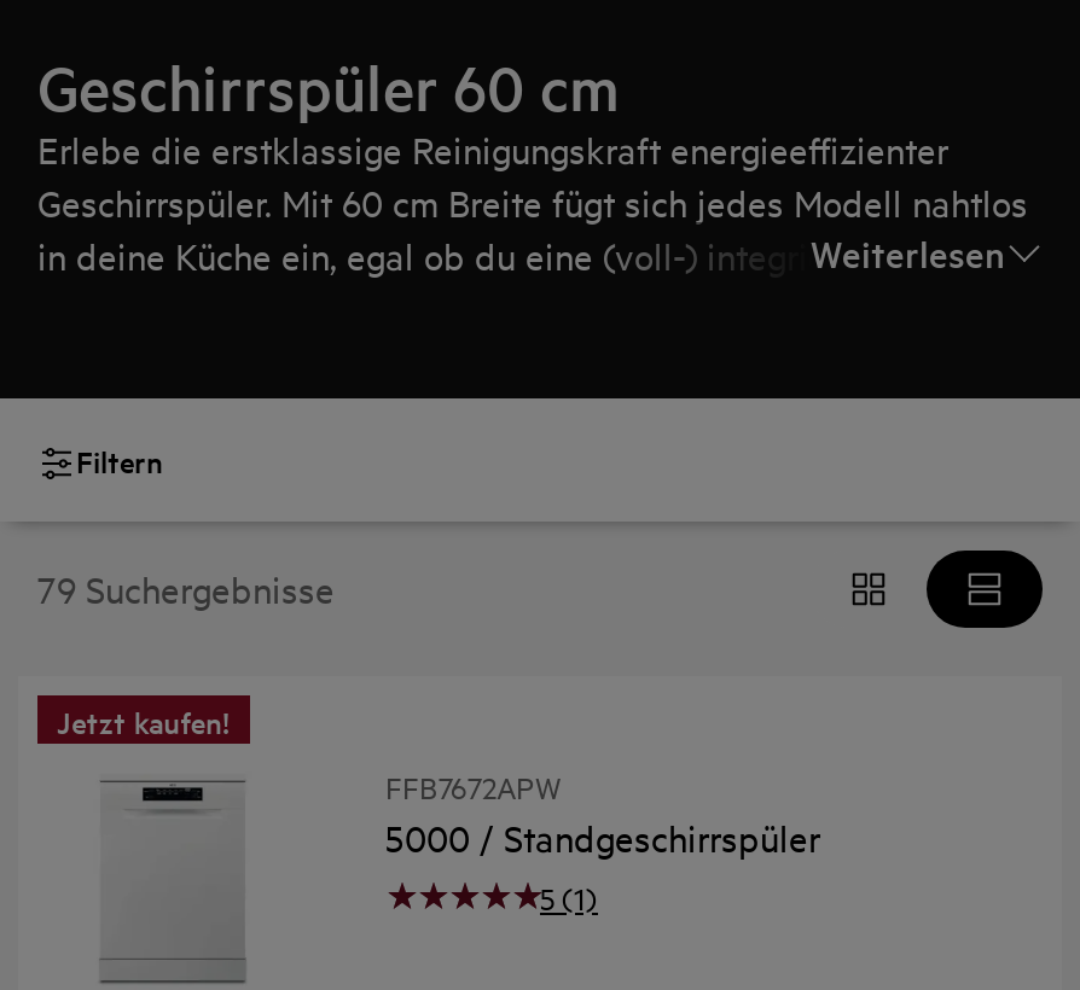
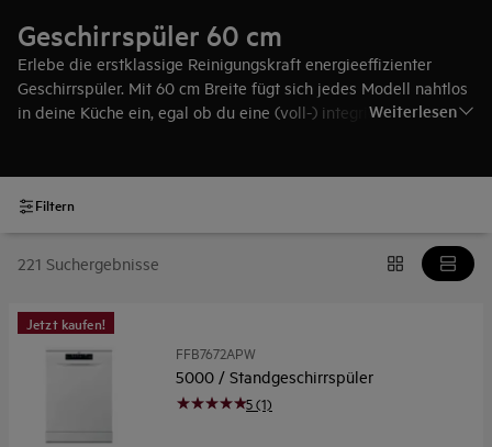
- 79 Suchergebnisse
+ 221 Suchergebnisse
